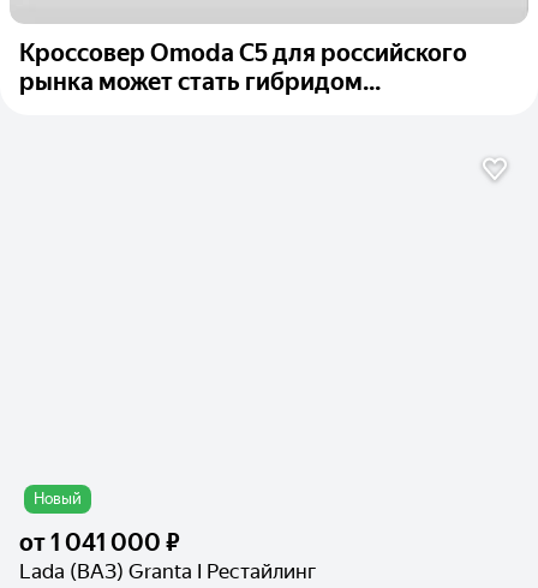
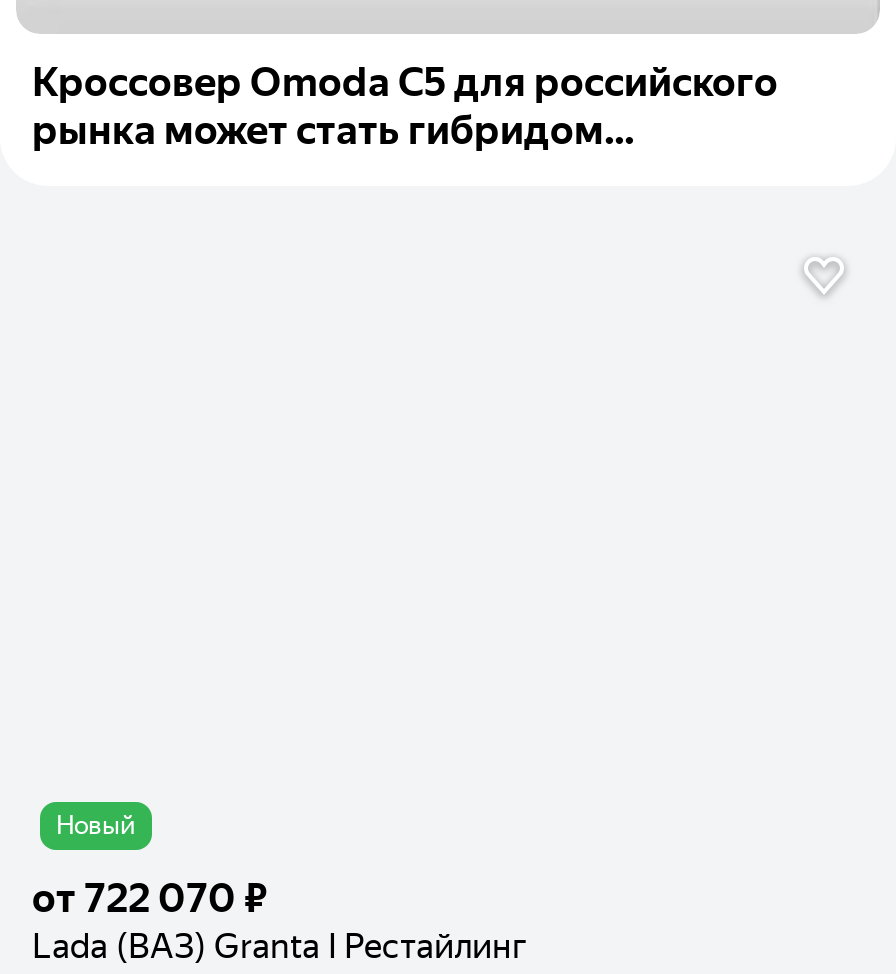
- от 1 041 000 ₽
+ от 722 070 ₽
